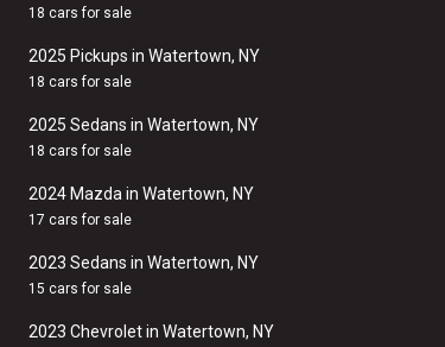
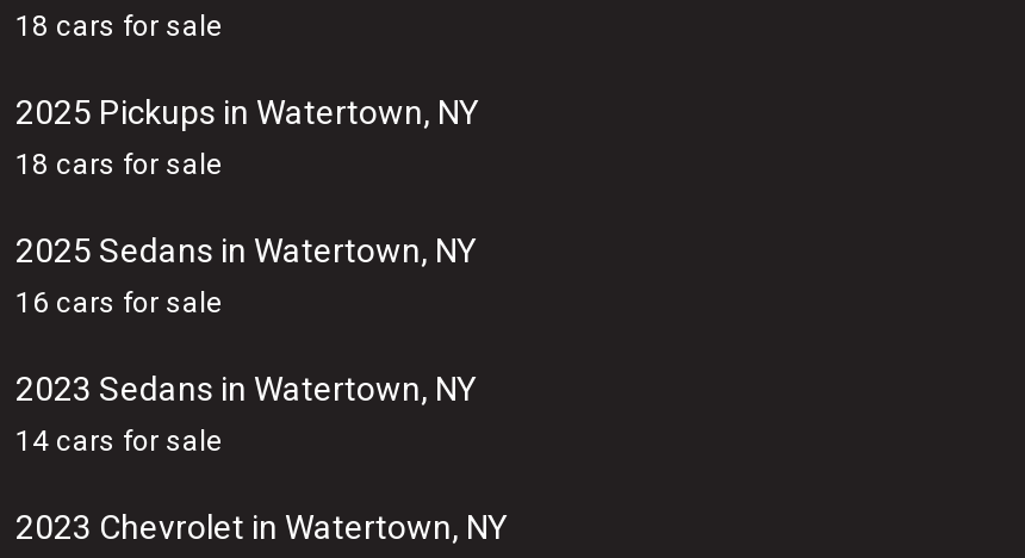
- 18 cars for sale
- 2024 Mazda in Watertown, NY
- 17 cars for sale
+ 16 cars for sale

- 15 cars for sale
+ 14 cars for sale
